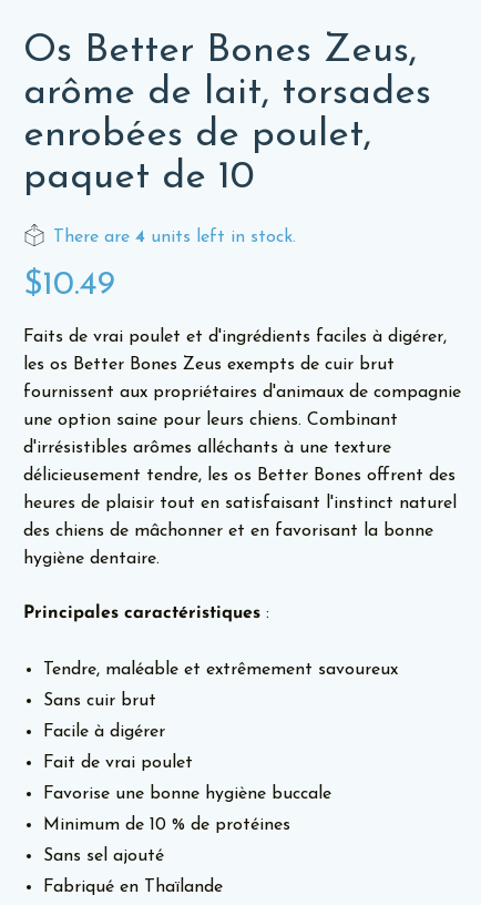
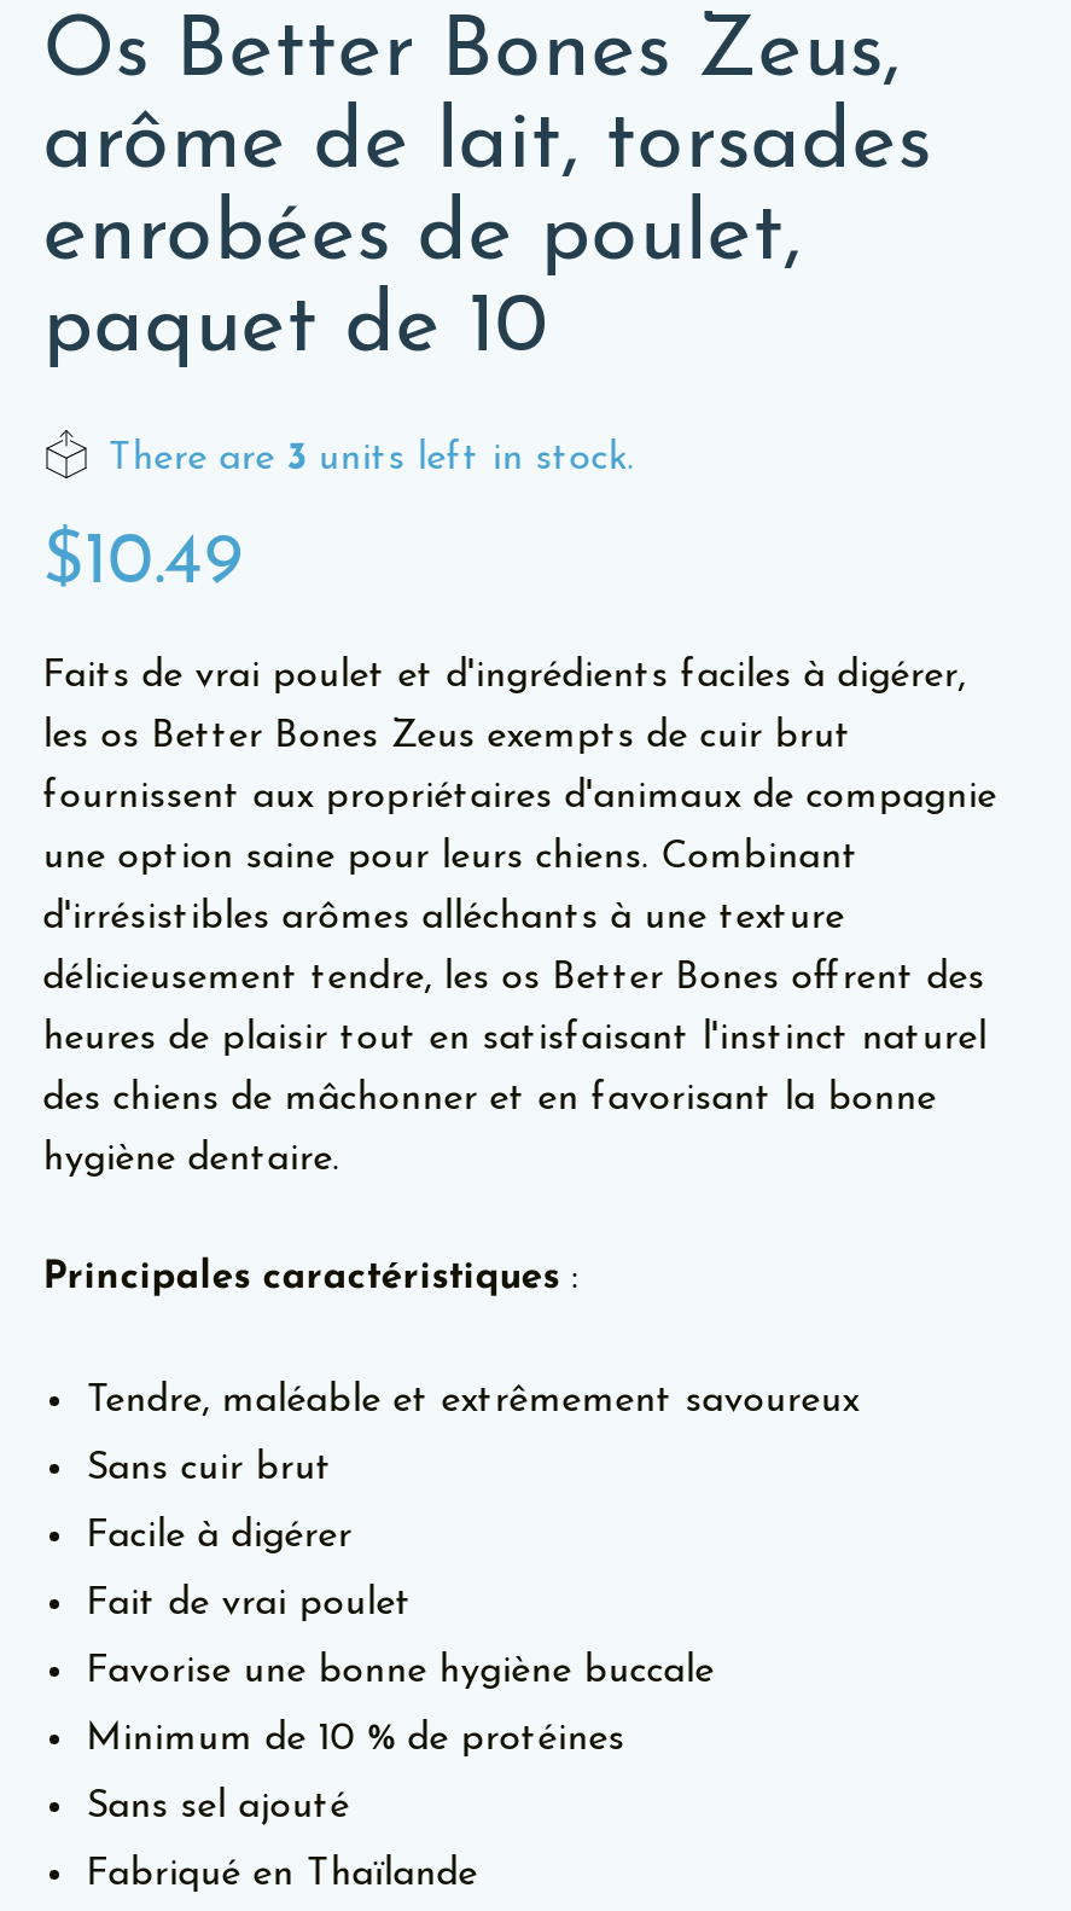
- There are 4 units left in stock.
+ There are 3 units left in stock.
